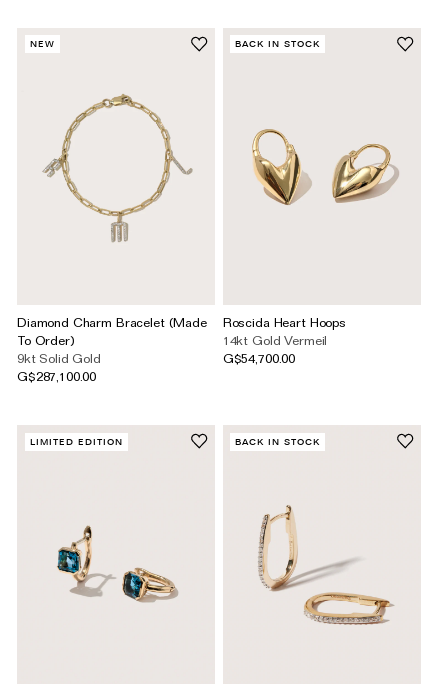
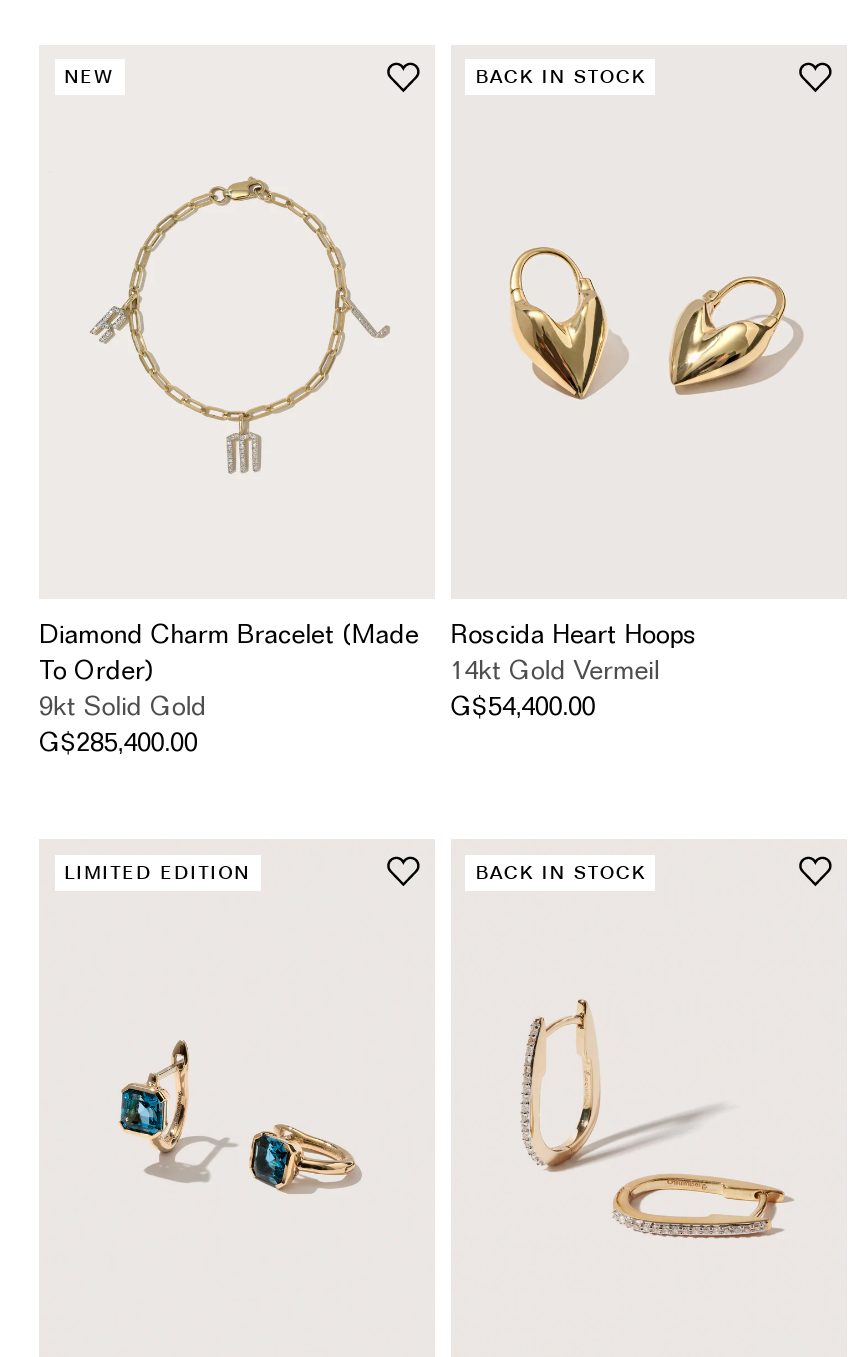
- G$54,700.00
+ G$54,400.00

- G$287,100.00
+ G$285,400.00
